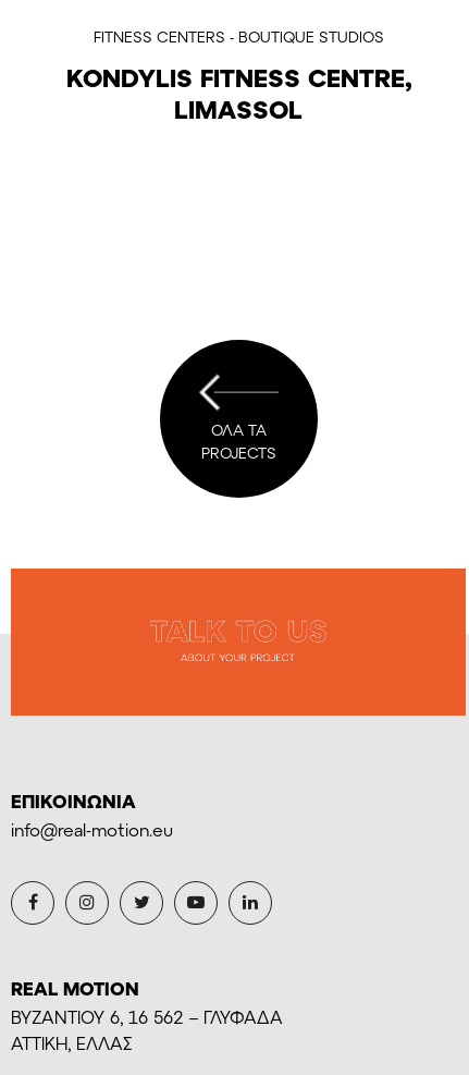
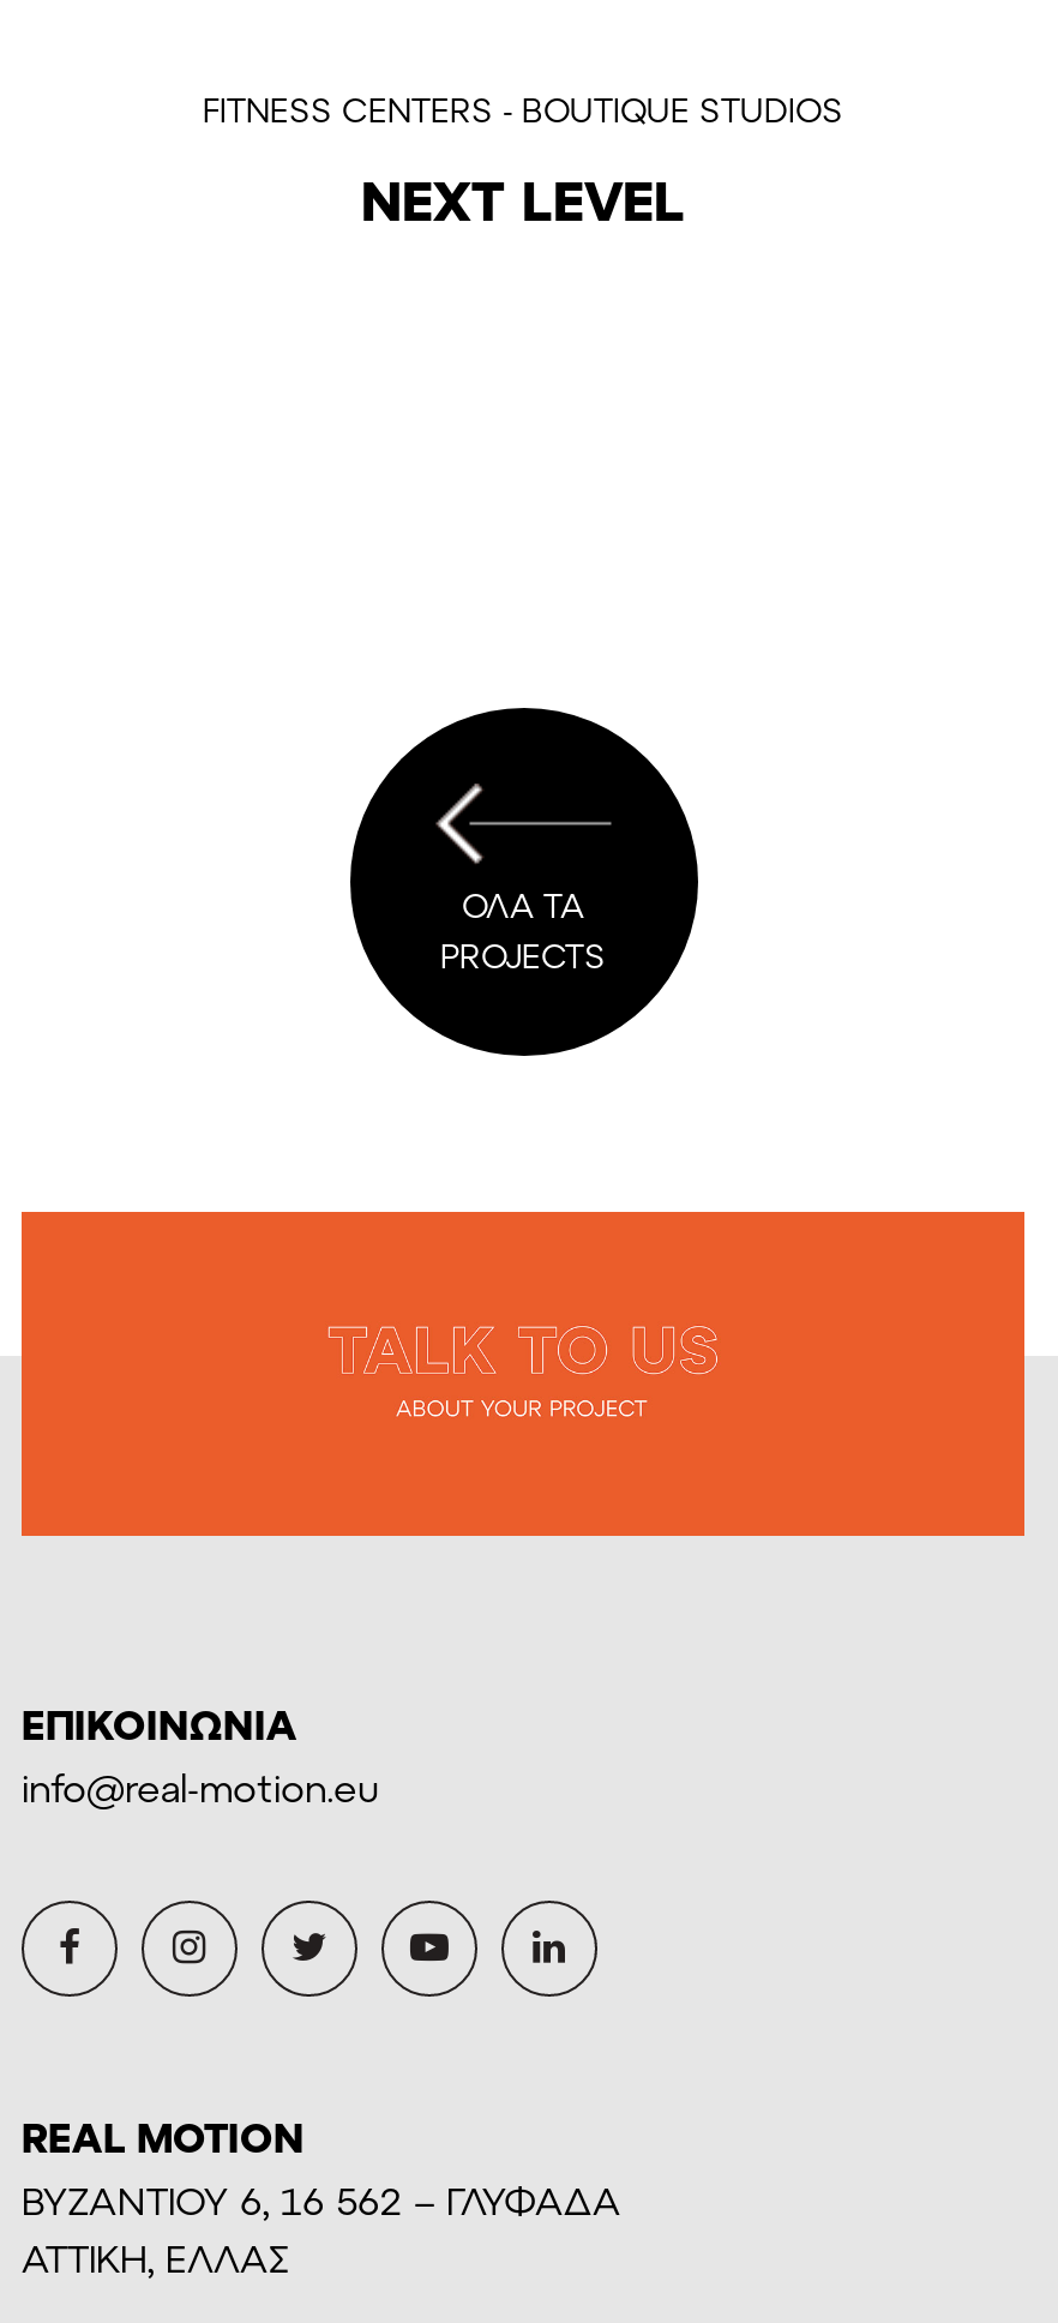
- KONDYLIS FITNESS CENTRE,
- LIMASSOL
+ NEXT LEVEL
